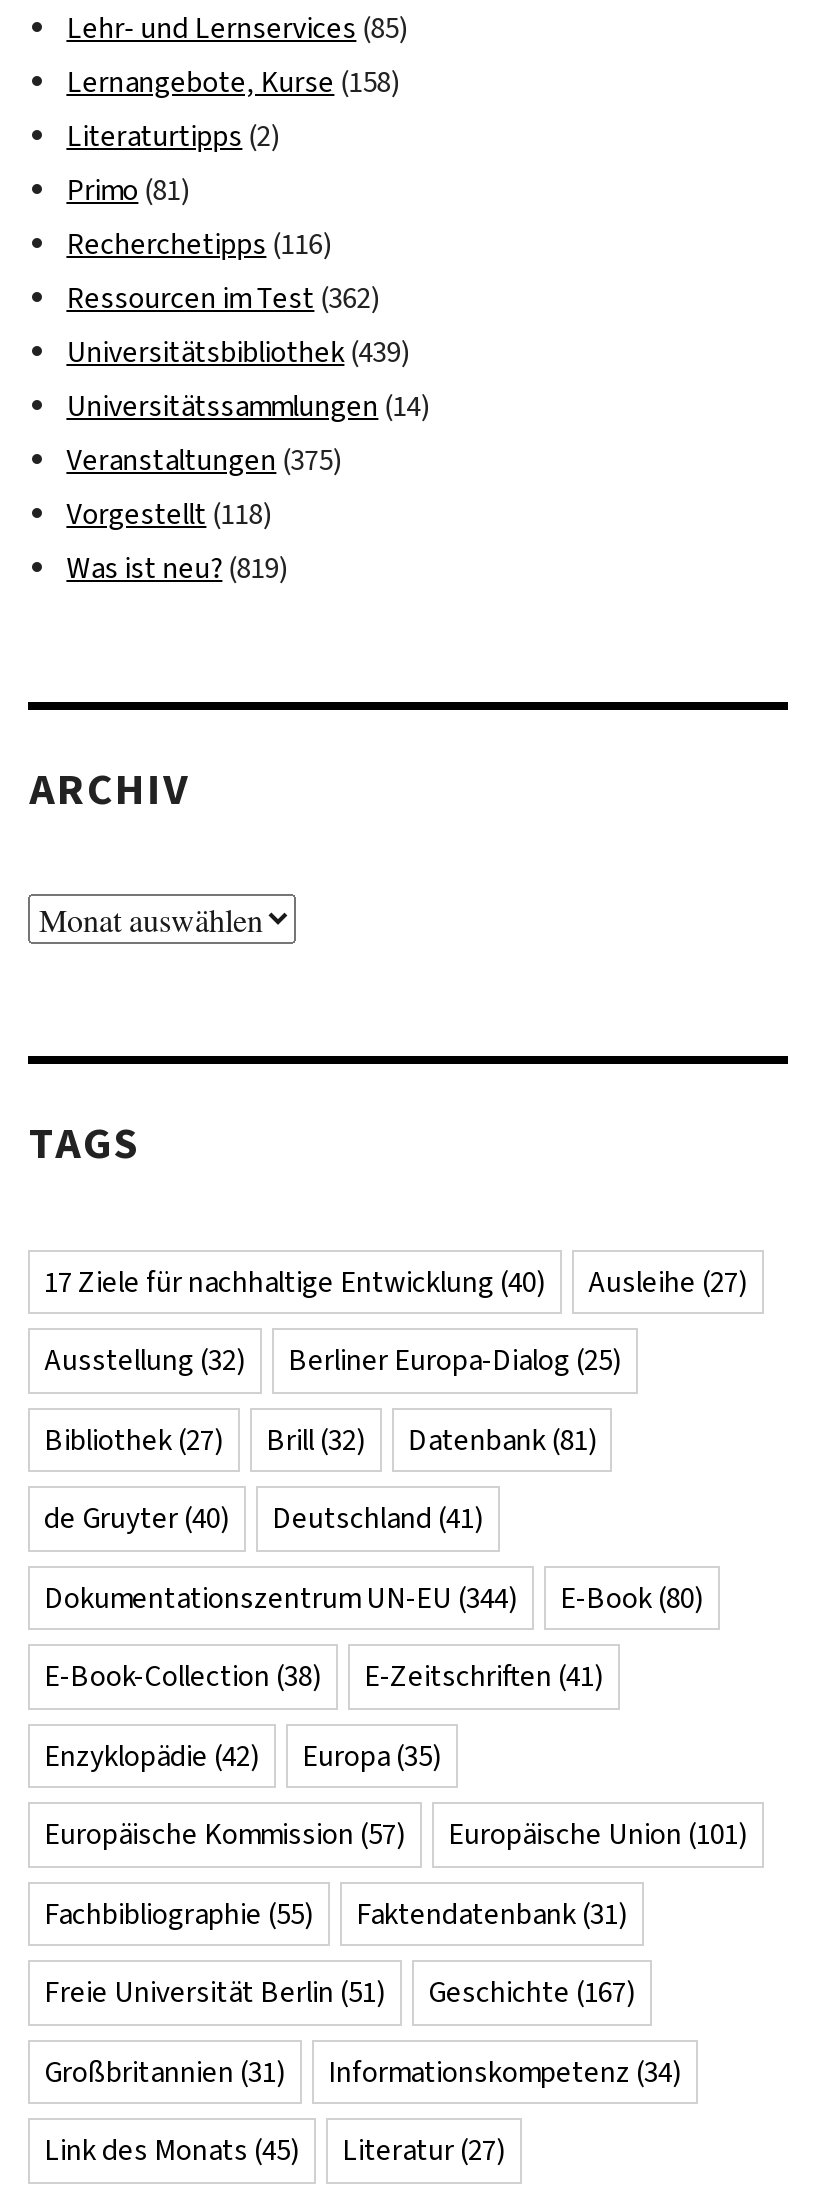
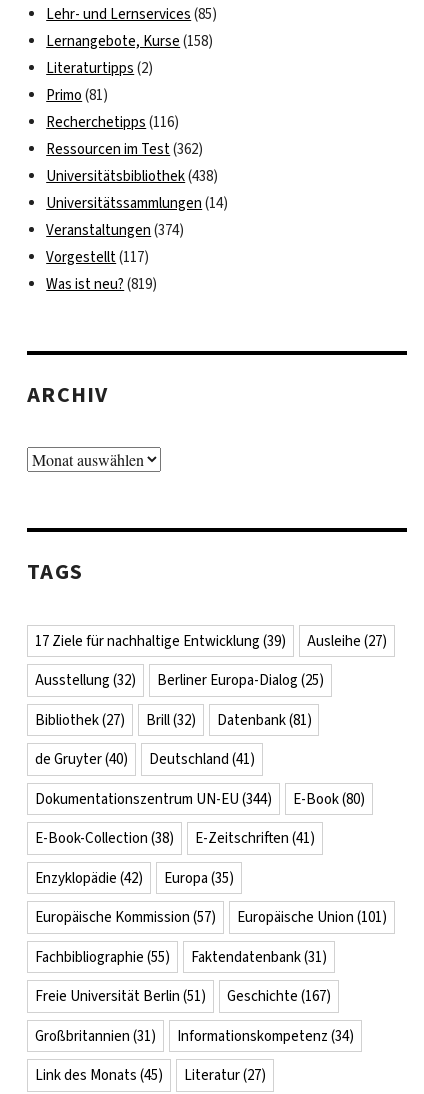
- Universitätsbibliothek (439)
+ Universitätsbibliothek (438)

- Veranstaltungen (375)
+ Veranstaltungen (374)

- Vorgestellt (118)
+ Vorgestellt (117)

- 17 Ziele für nachhaltige Entwicklung (40)
+ 17 Ziele für nachhaltige Entwicklung (39)
